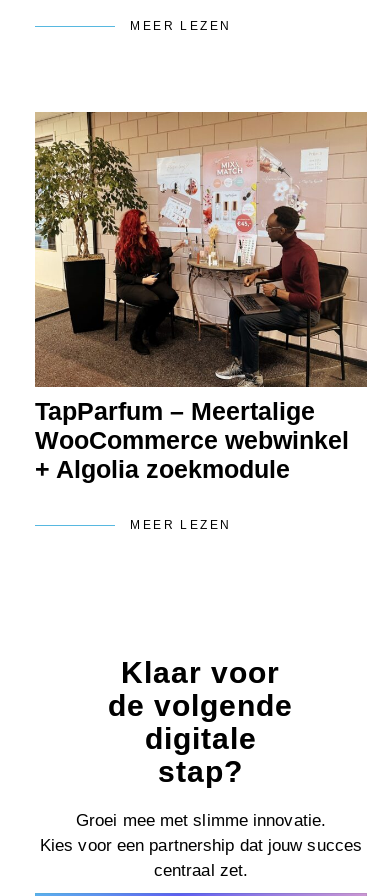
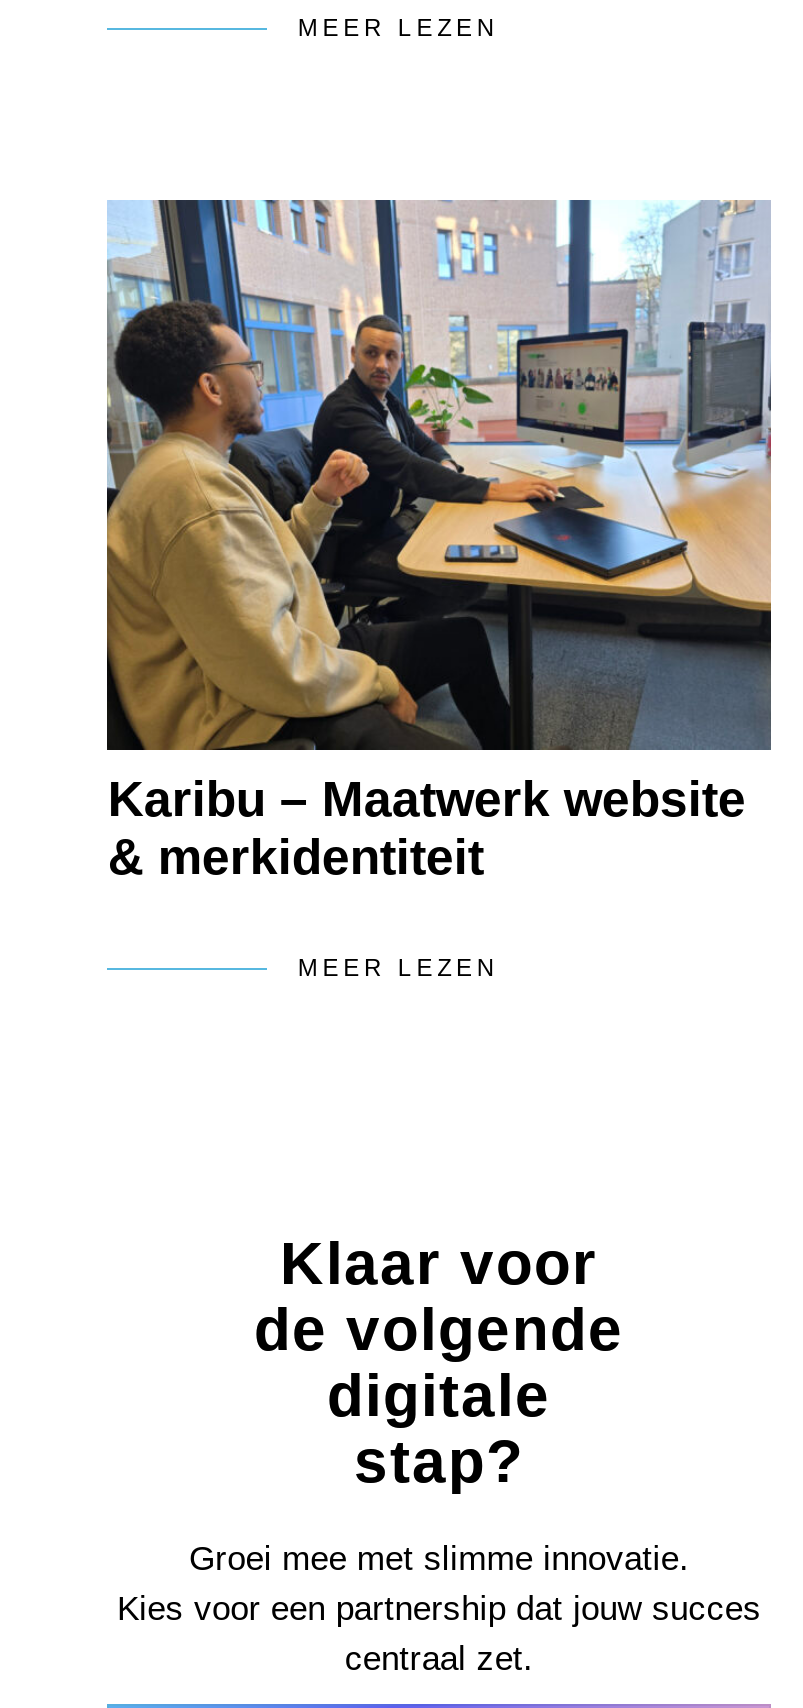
- [image]
- TapParfum – Meertalige
- WooCommerce webwinkel
- + Algolia zoekmodule
+ [image]
+ Karibu – Maatwerk website
+ & merkidentiteit
